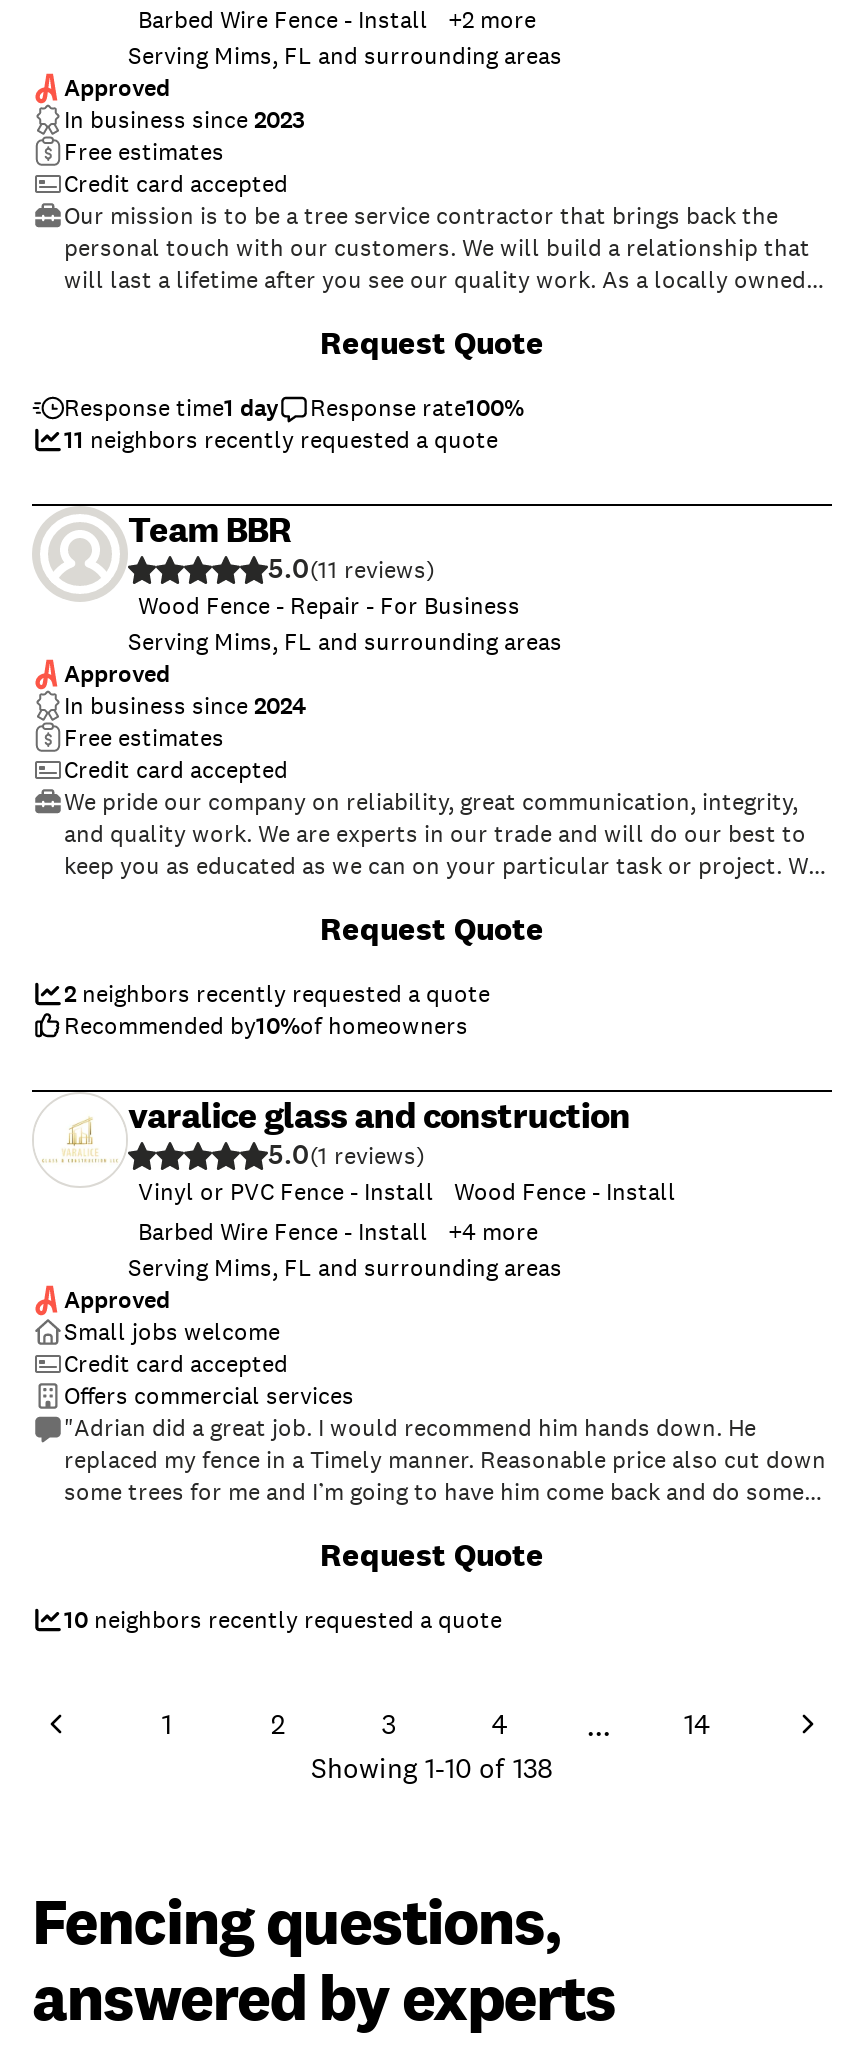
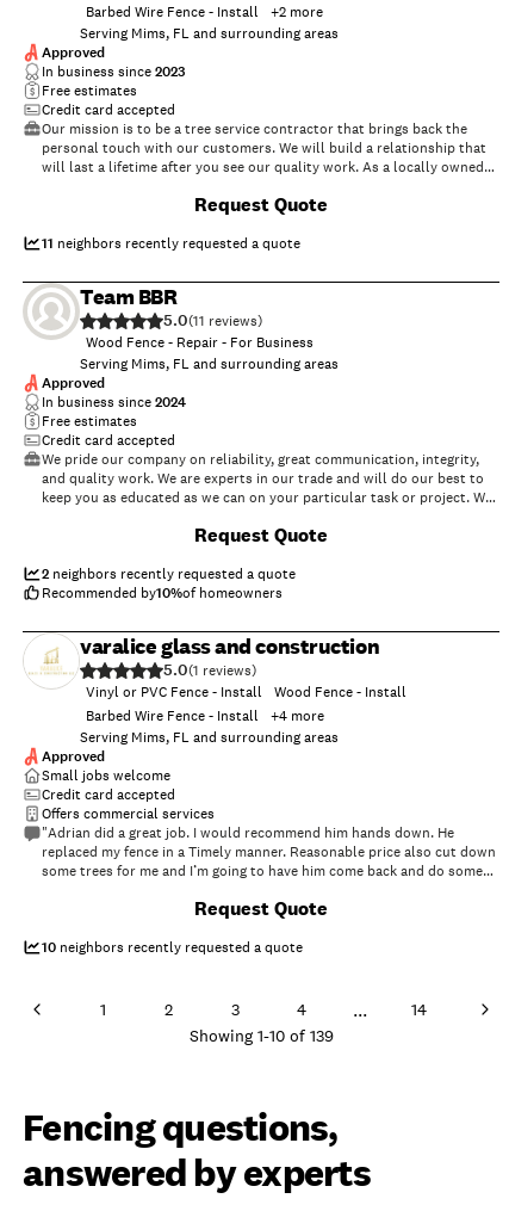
- Response time 1 day
- Response rate100%

- Showing 1-10 of 138
+ Showing 1-10 of 139
